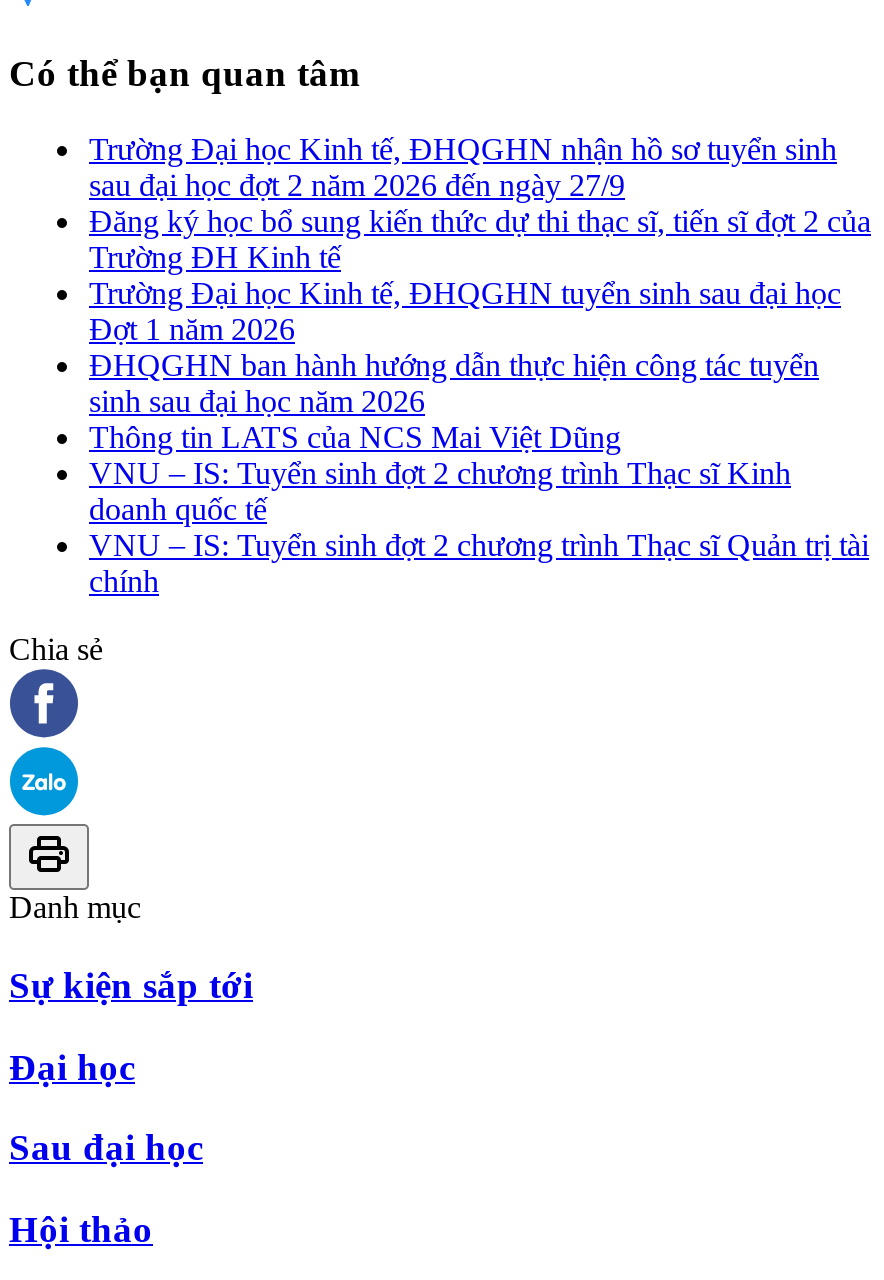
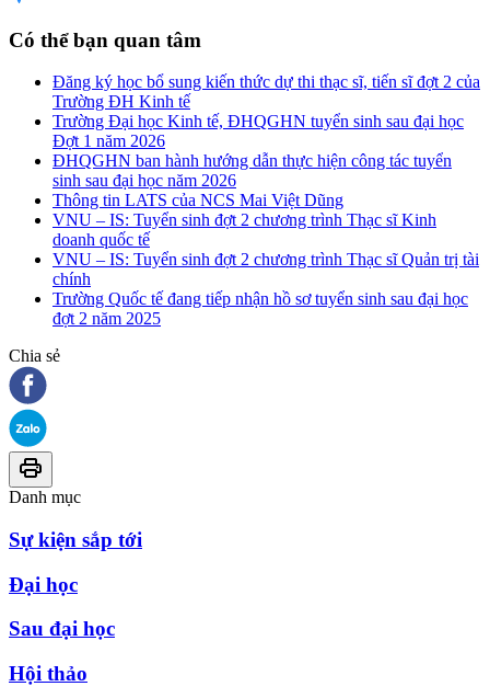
- Trường Đại học Kinh tế, ĐHQGHN nhận hồ sơ tuyển sinh
- sau đại học đợt 2 năm 2026 đến ngày 27/9

moved up: Đăng ký học bổ sung kiến thức dự thi thạc sĩ, tiến sĩ đợt 2 của | Trường ĐH Kinh tế | Trường Đại học Kinh tế, ĐHQGHN tuyển sinh sau đại học | ... | VNU – IS: Tuyển sinh đợt 2 chương trình Thạc sĩ Quản trị tài | chính

+ Trường Quốc tế đang tiếp nhận hồ sơ tuyển sinh sau đại học
+ đợt 2 năm 2025
